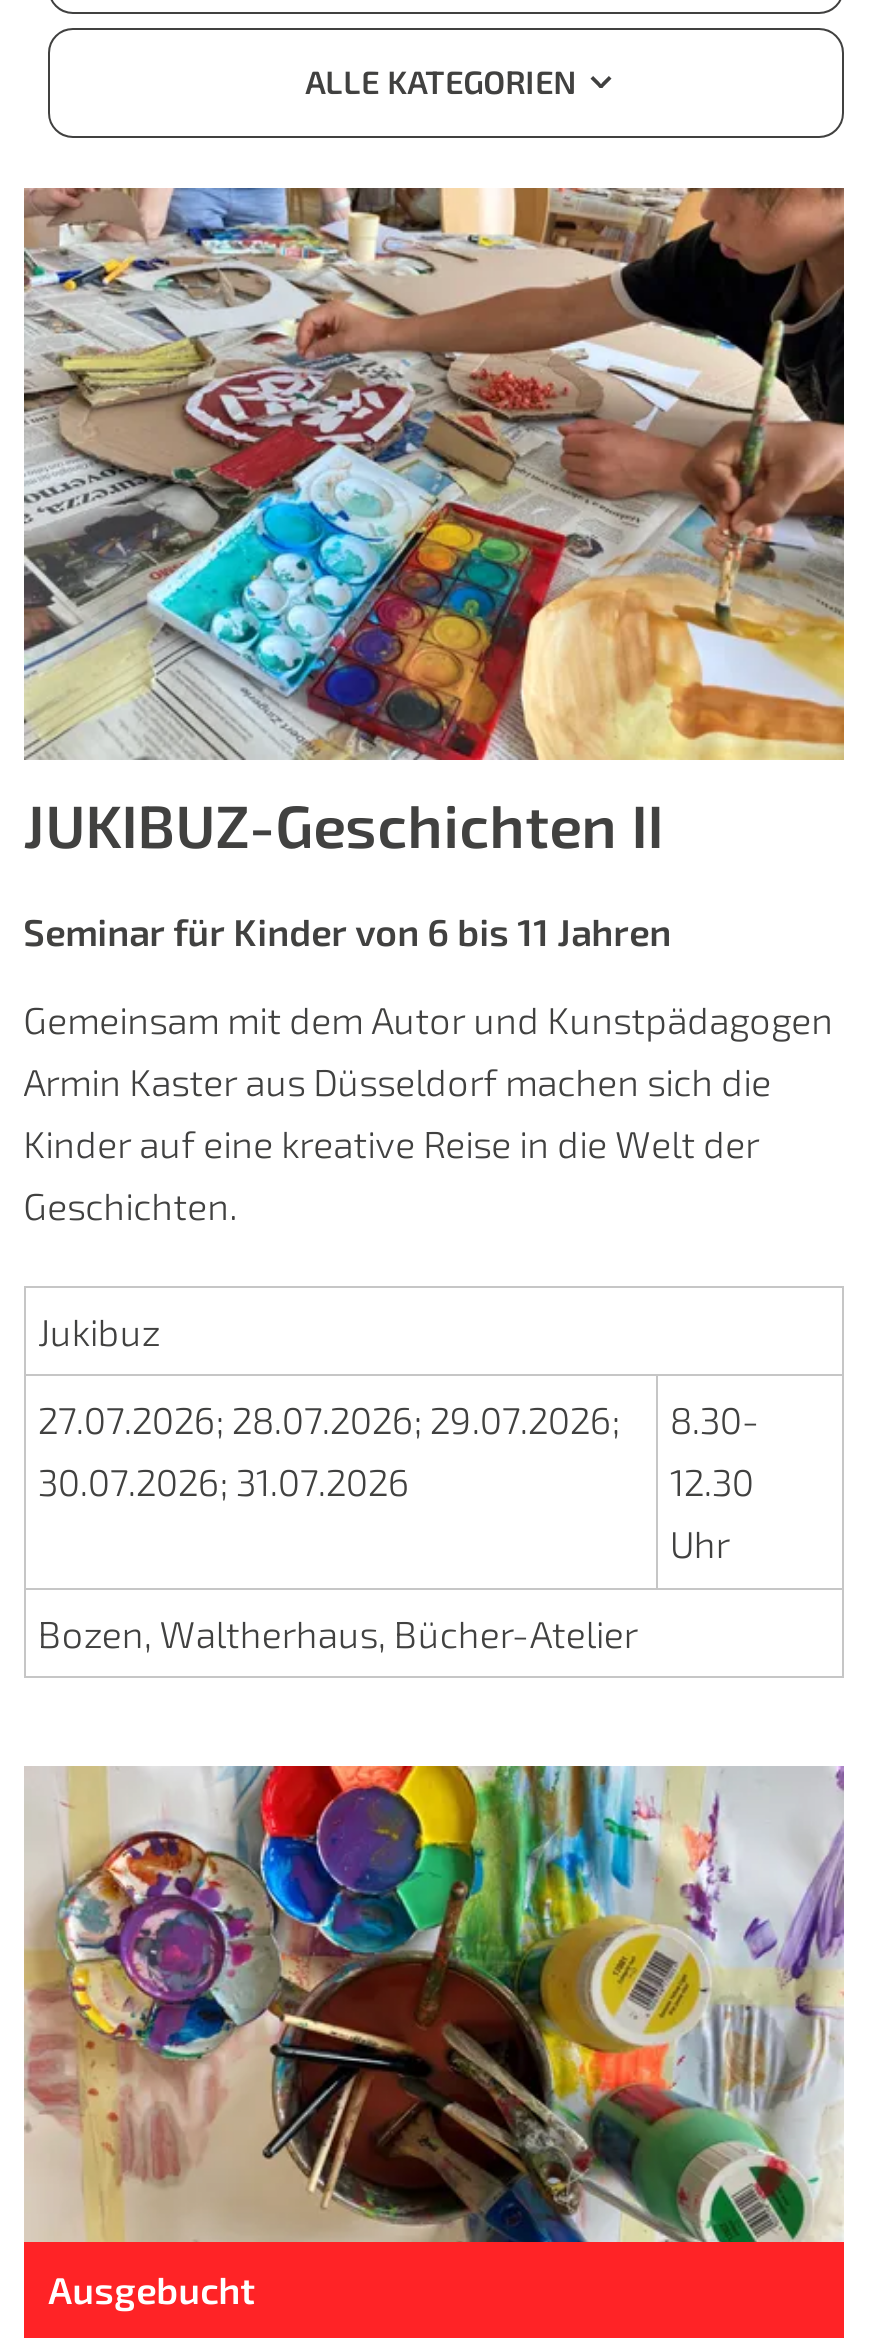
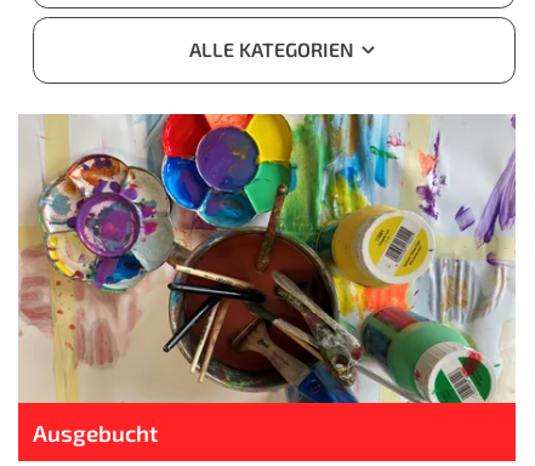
- [image]
- JUKIBUZ-Geschichten II
- Seminar für Kinder von 6 bis 11 Jahren
- Gemeinsam mit dem Autor und Kunstpädagogen
- Armin Kaster aus Düsseldorf machen sich die
- Kinder auf eine kreative Reise in die Welt der
- Geschichten.
- Jukibuz
- 27.07.2026; 28.07.2026; 29.07.2026;
- 30.07.2026; 31.07.2026

- 8.30-
- 12.30
- Uhr
- Bozen, Waltherhaus, Bücher-Atelier
